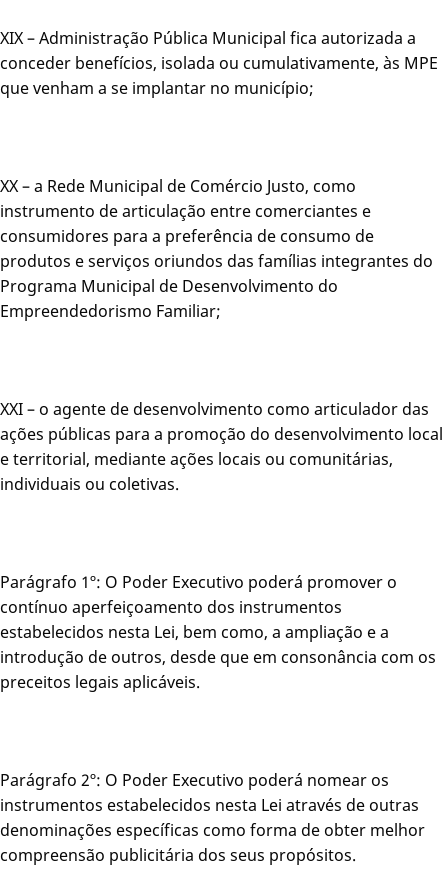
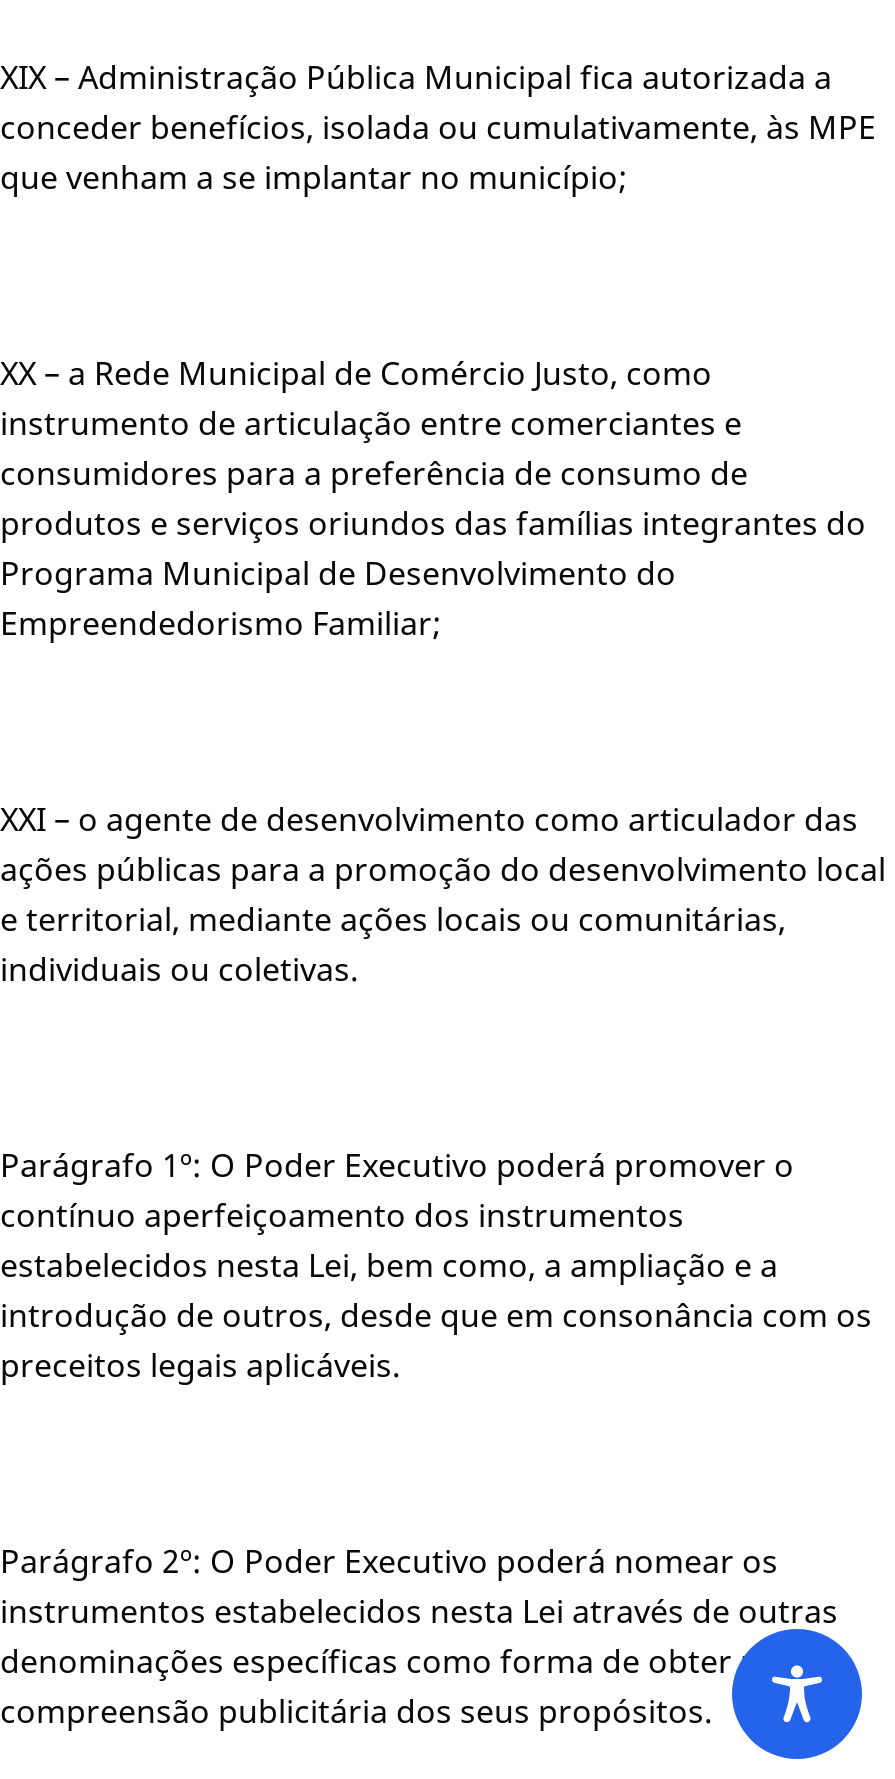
+ [image]
